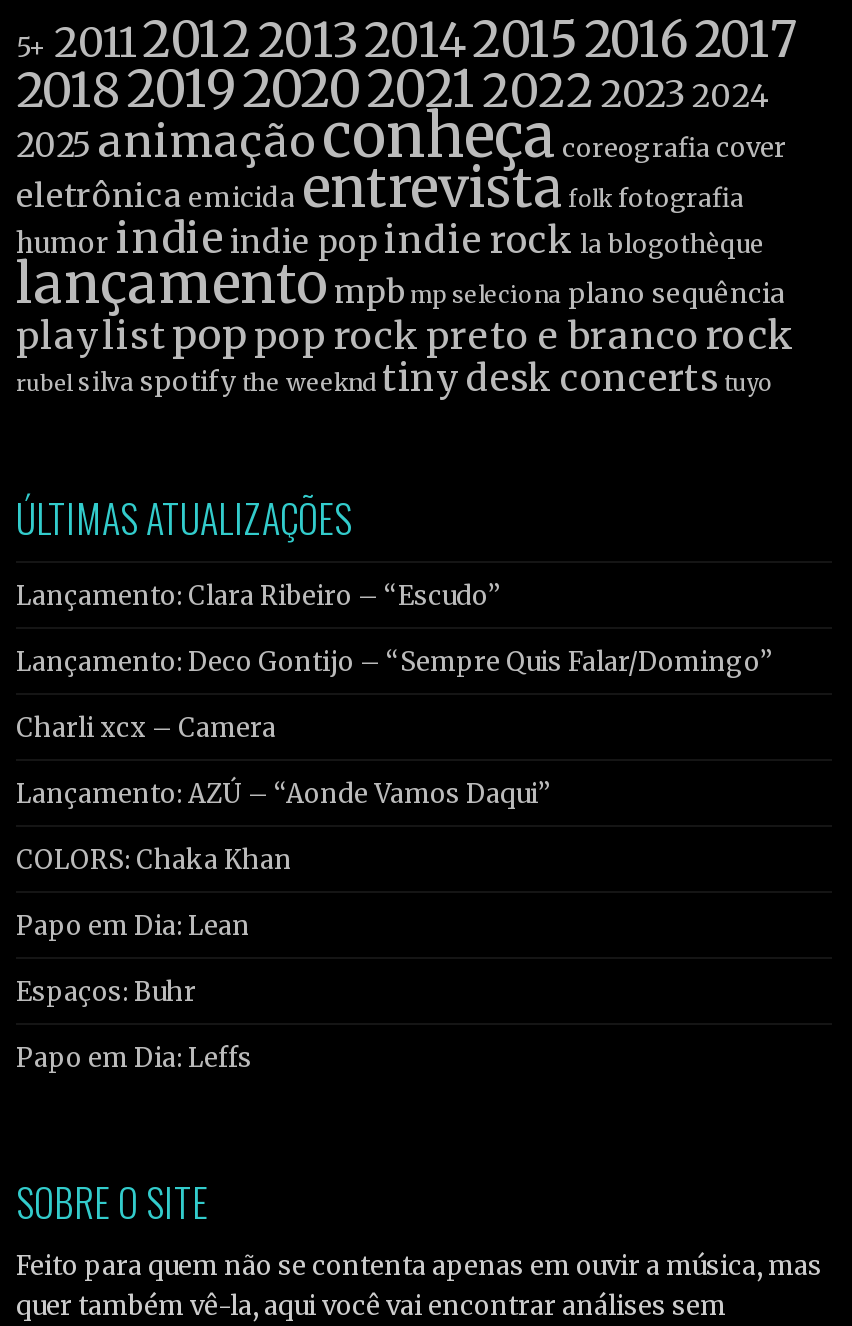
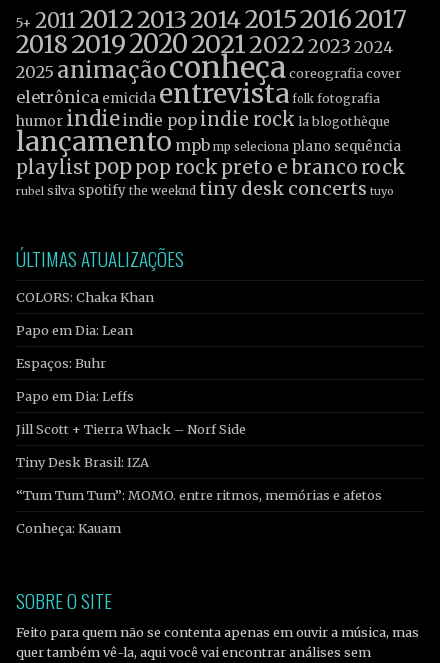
- Lançamento: Clara Ribeiro – “Escudo”
- Lançamento: Deco Gontijo – “Sempre Quis Falar/Domingo”
- Charli xcx – Camera
- Lançamento: AZÚ – “Aonde Vamos Daqui”

moved up: COLORS: Chaka Khan | Papo em Dia: Lean | Espaços: Buhr | Papo em Dia: Leffs

+ Jill Scott + Tierra Whack – Norf Side
+ Tiny Desk Brasil: IZA
+ “Tum Tum Tum”: MOMO. entre ritmos, memórias e afetos
+ Conheça: Kauam
